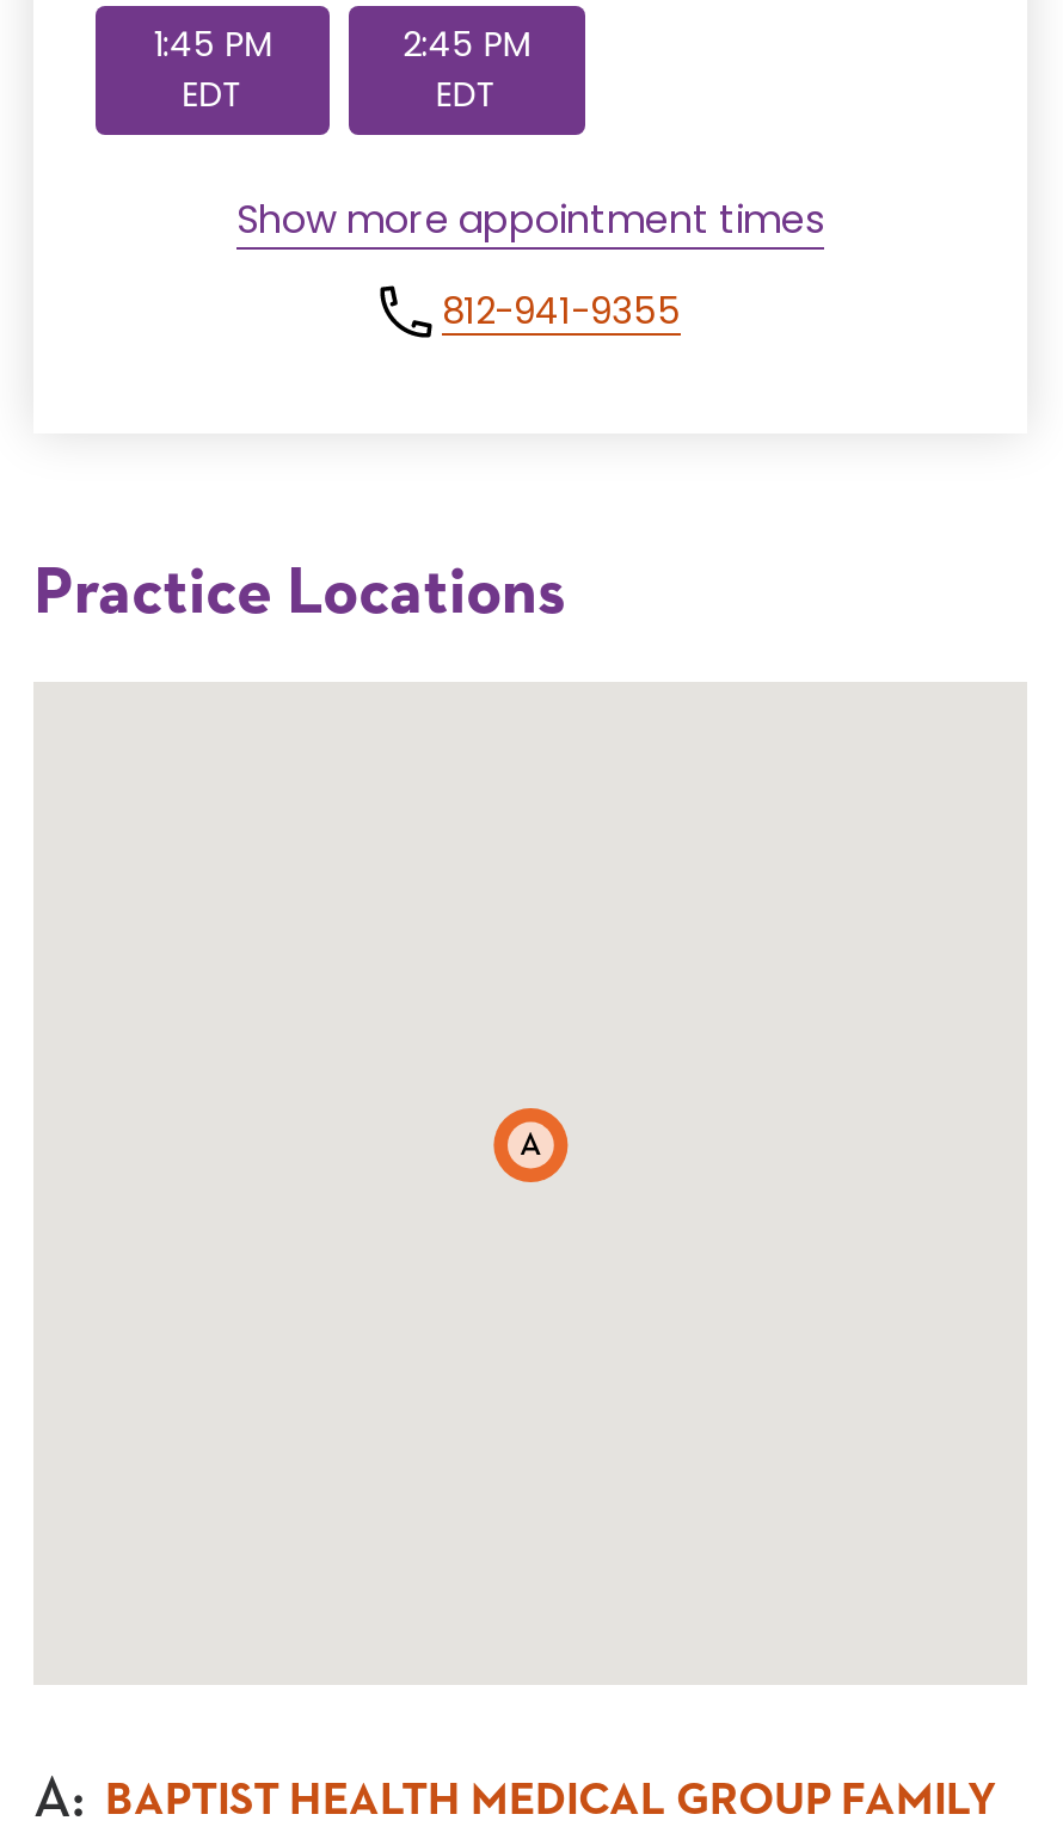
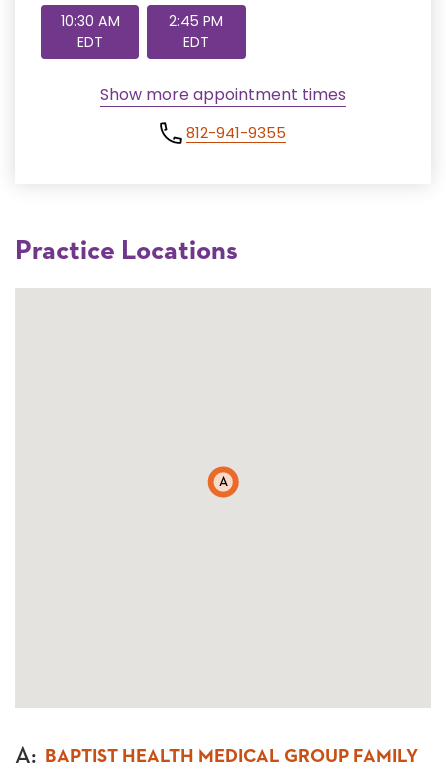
- 1:45 PM
+ 10:30 AM
